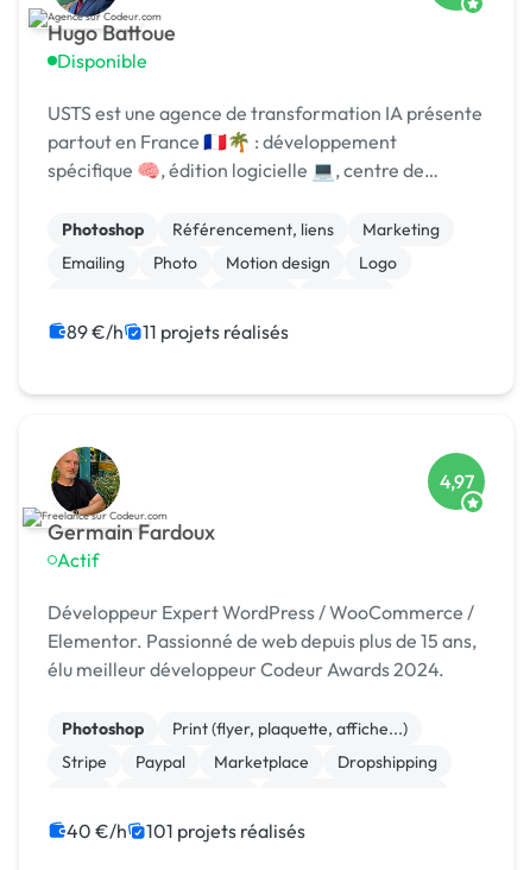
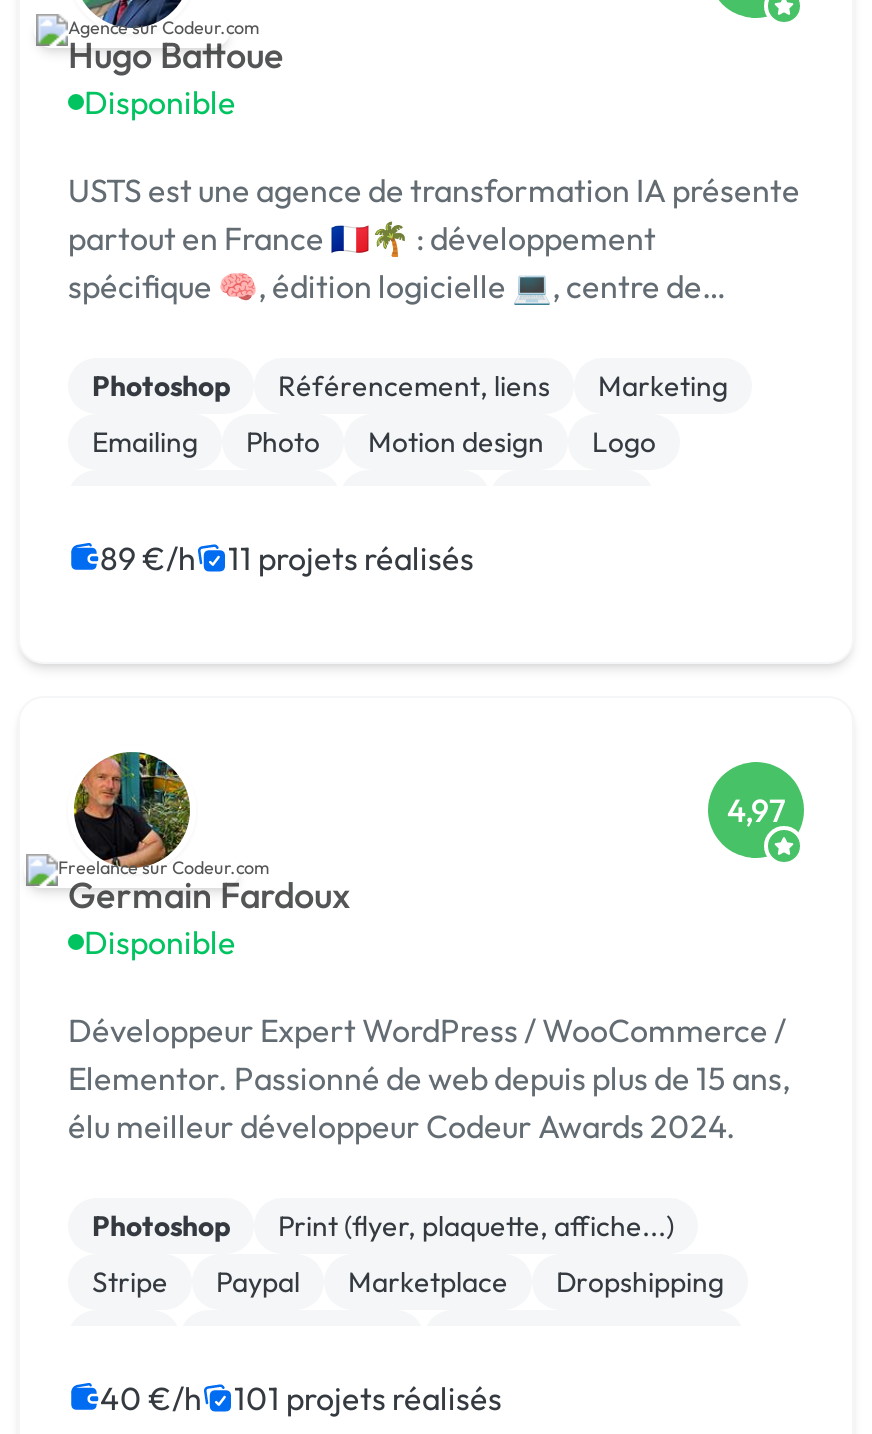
- Actif
+ Disponible
